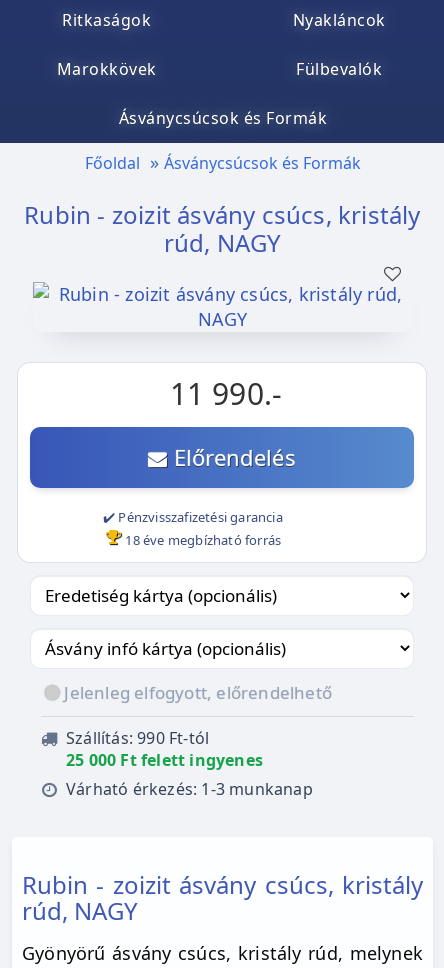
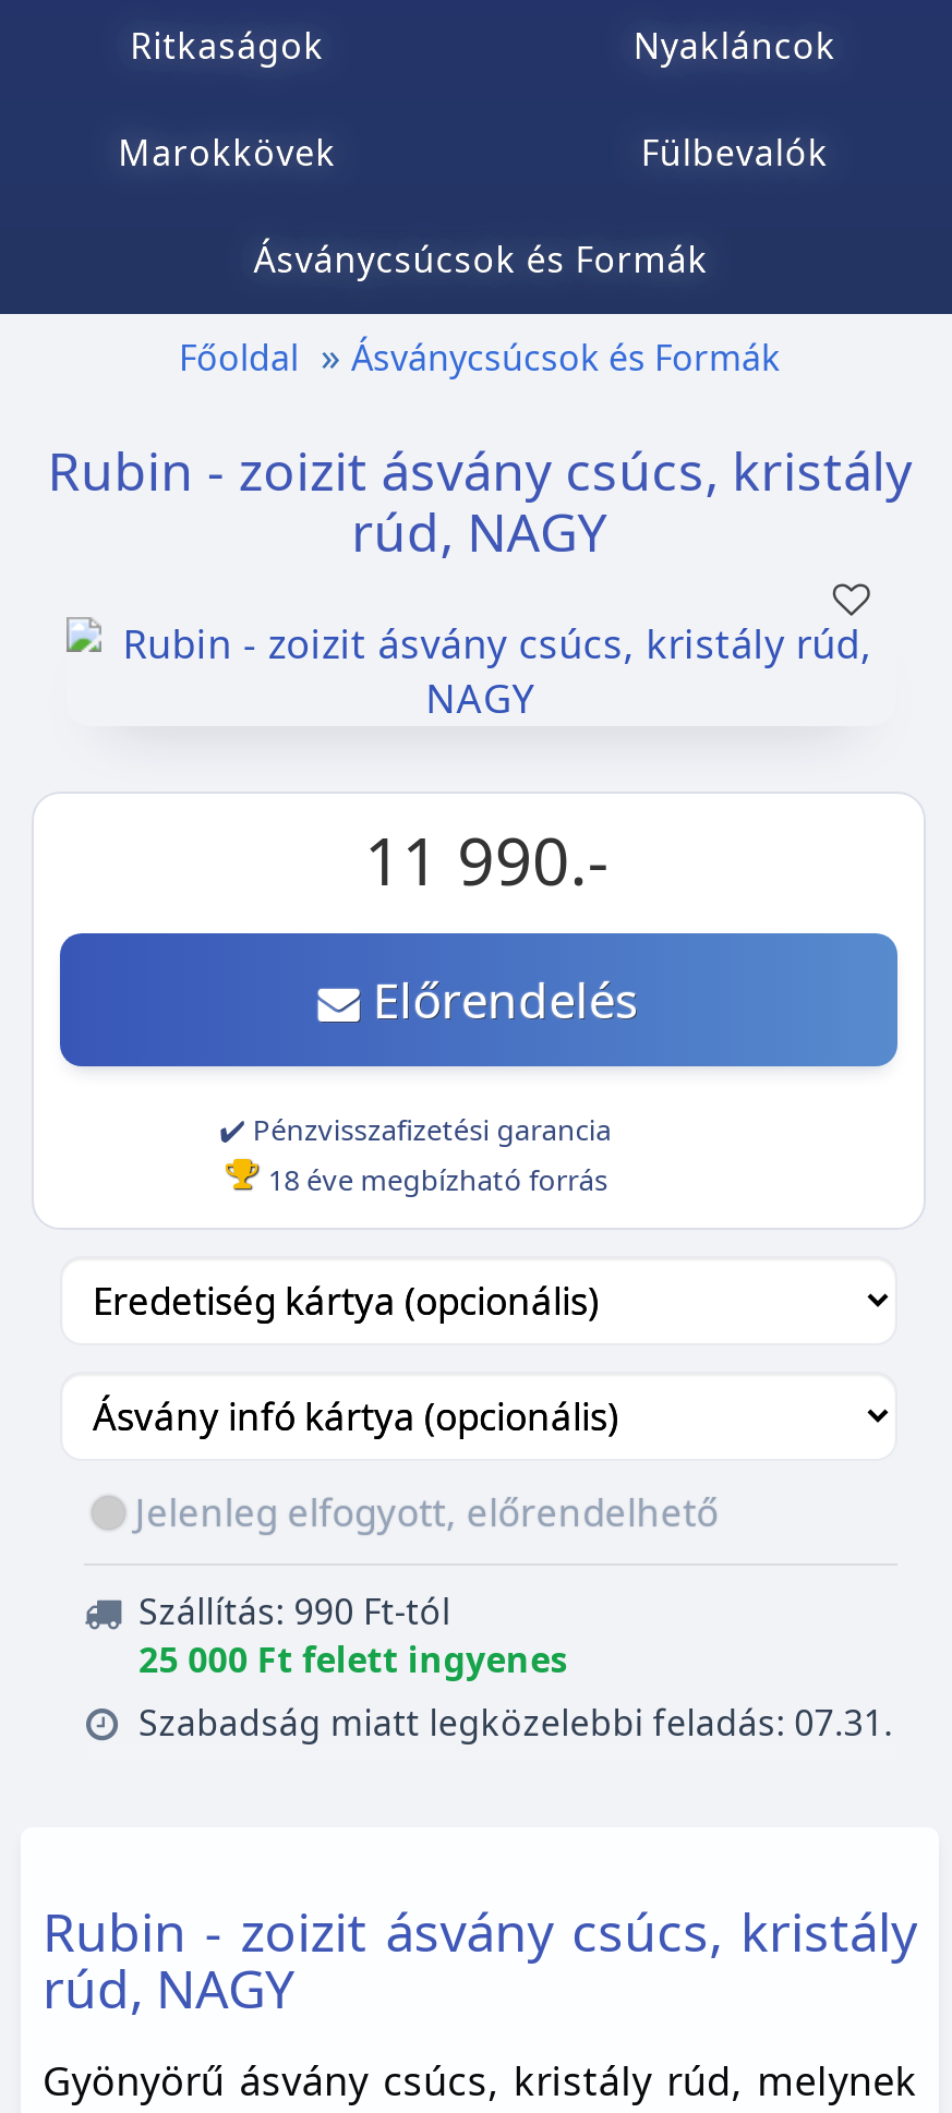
- Várható érkezés: 1-3 munkanap
+ Szabadság miatt legközelebbi feladás: 07.31.
